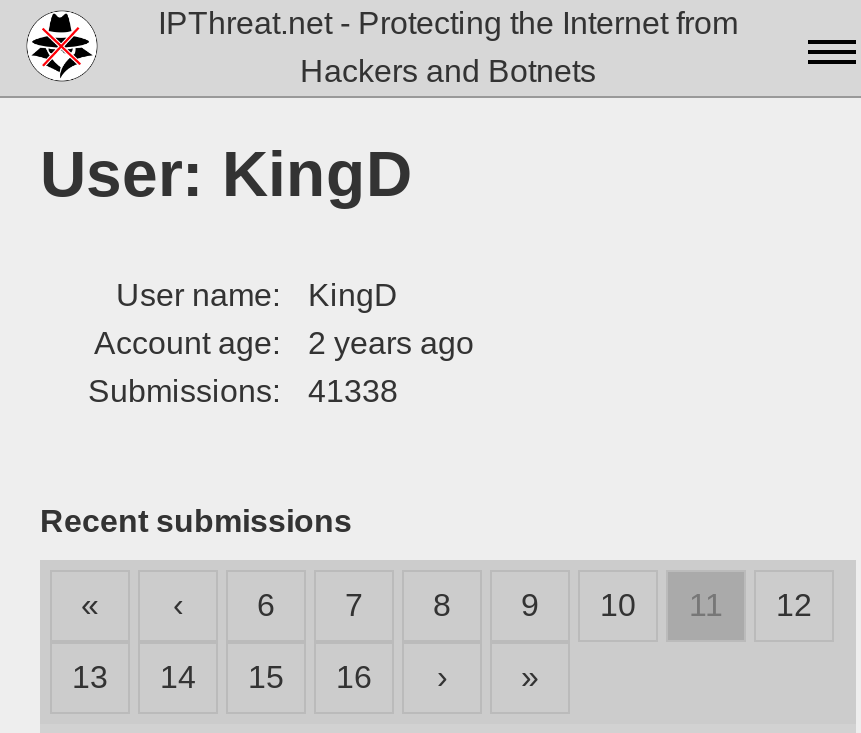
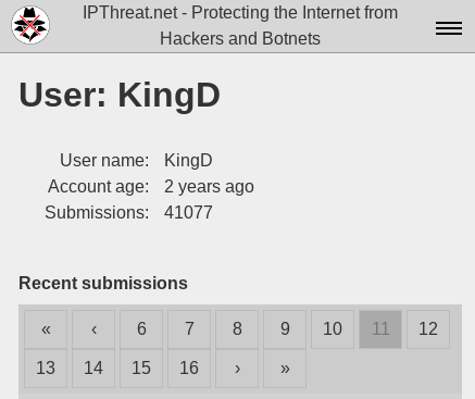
- Submissions: 41338
+ Submissions: 41077
